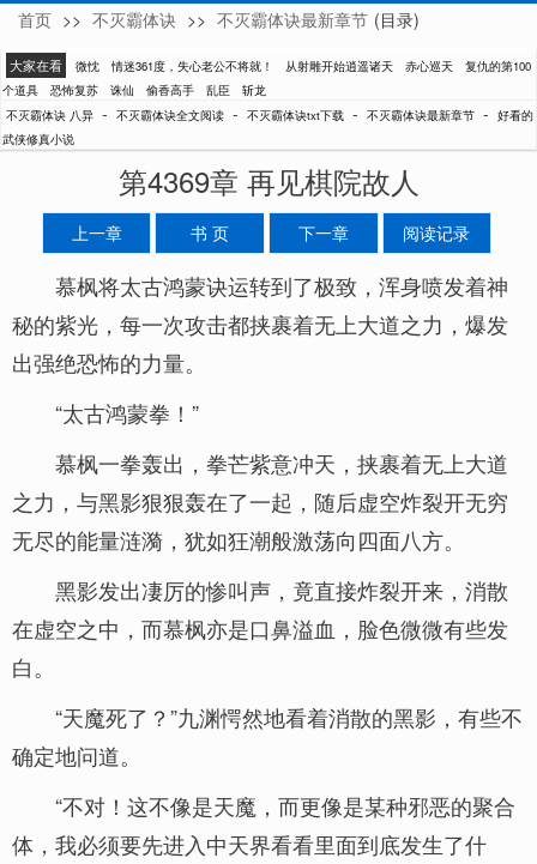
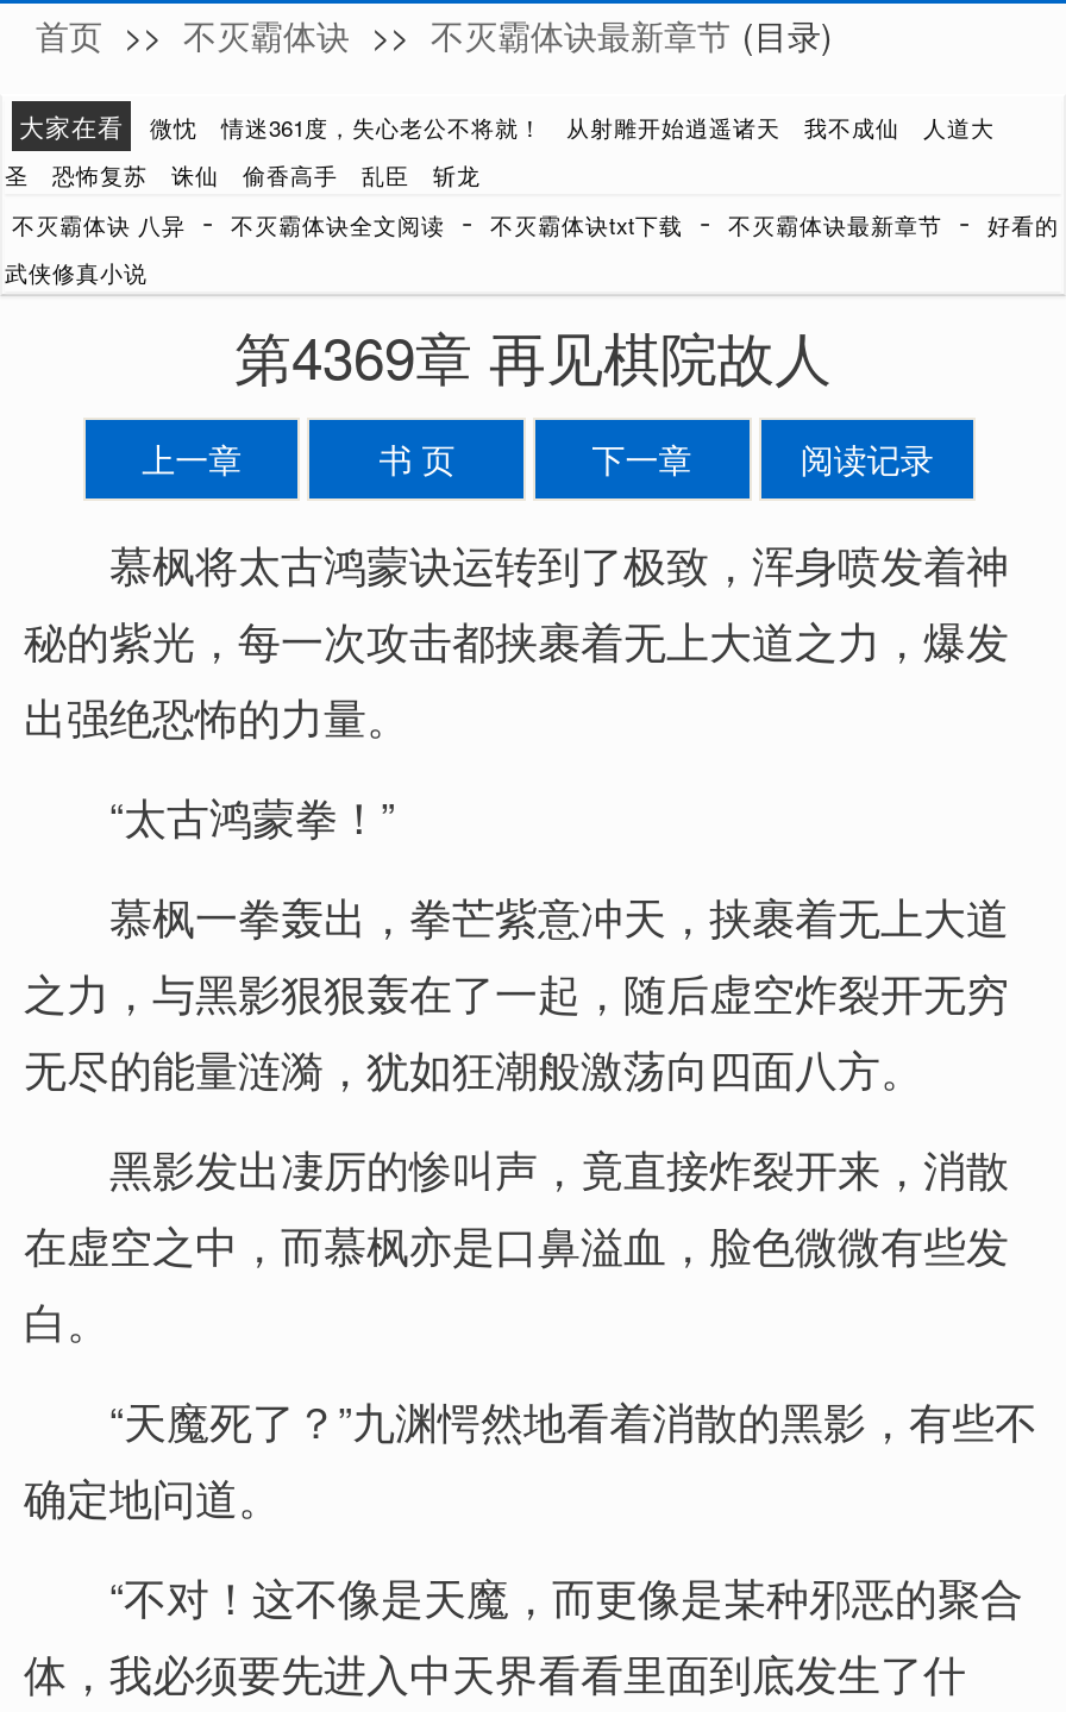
- 赤心巡天
- 复仇的第100
- 个道具
+ 我不成仙
+ 人道大
+ 圣
